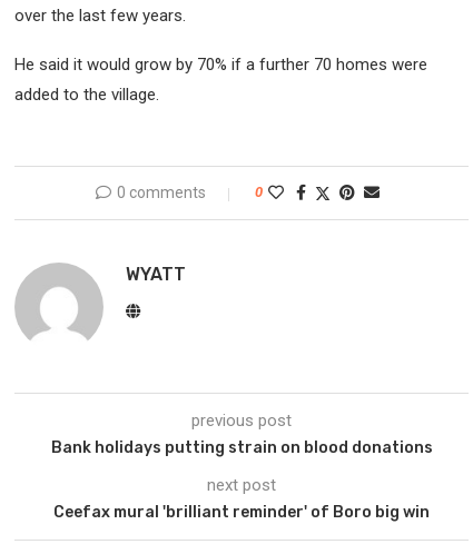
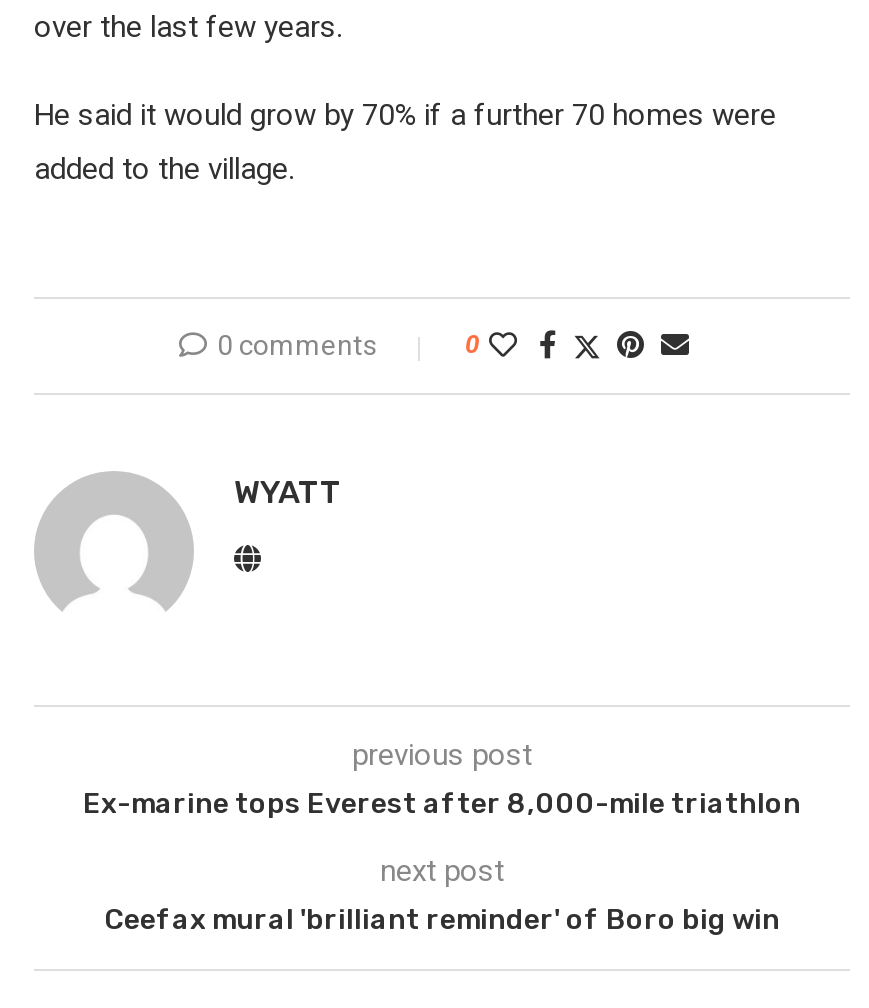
- Bank holidays putting strain on blood donations
+ Ex-marine tops Everest after 8,000-mile triathlon
